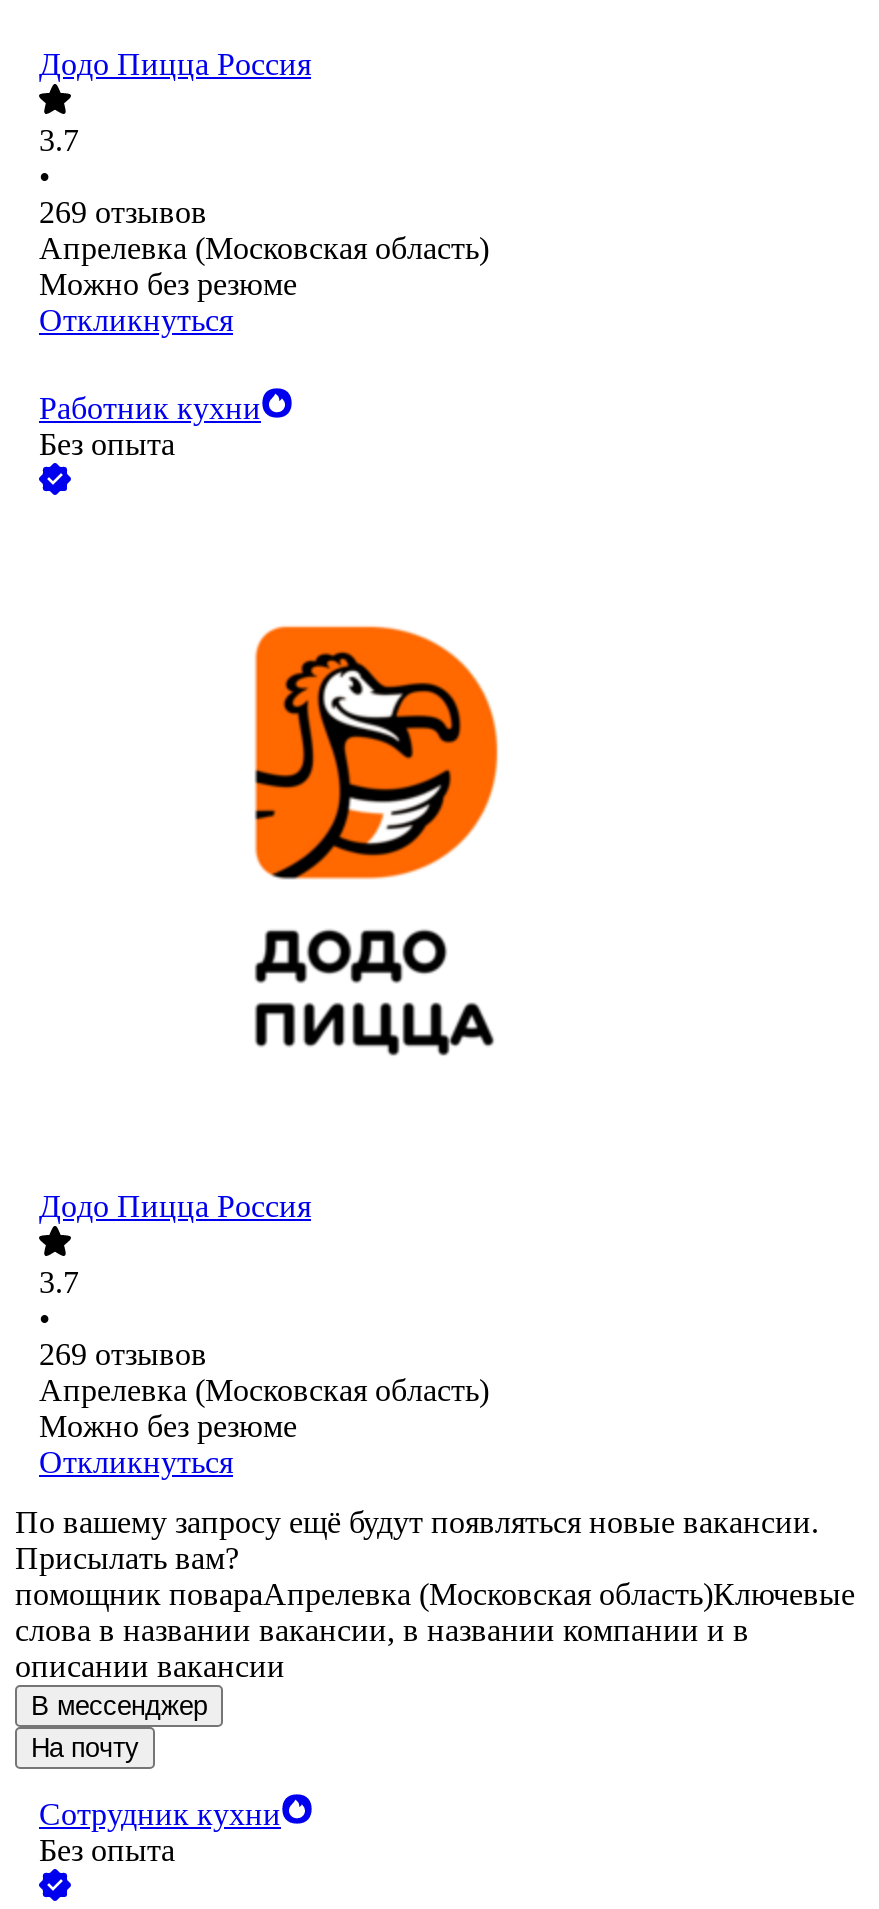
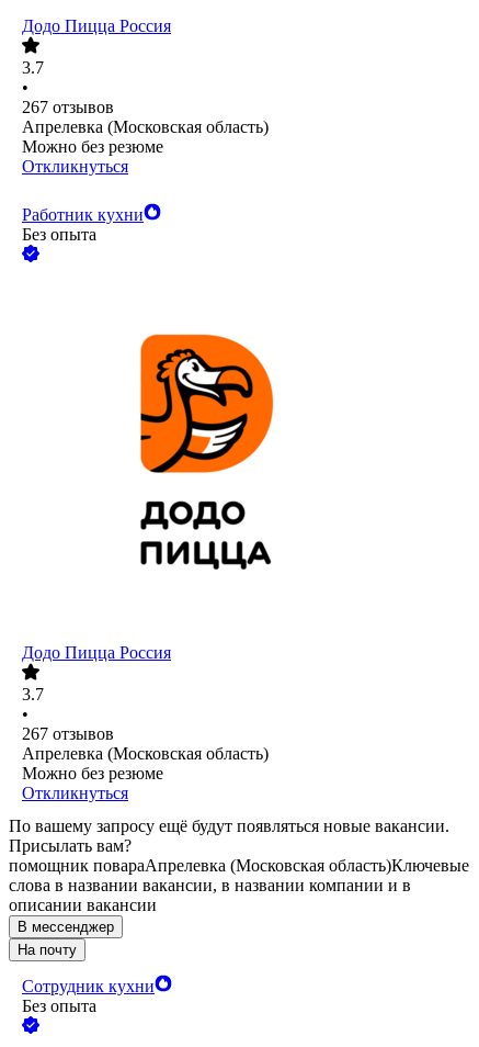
- 269 отзывов
+ 267 отзывов

- 269 отзывов
+ 267 отзывов
